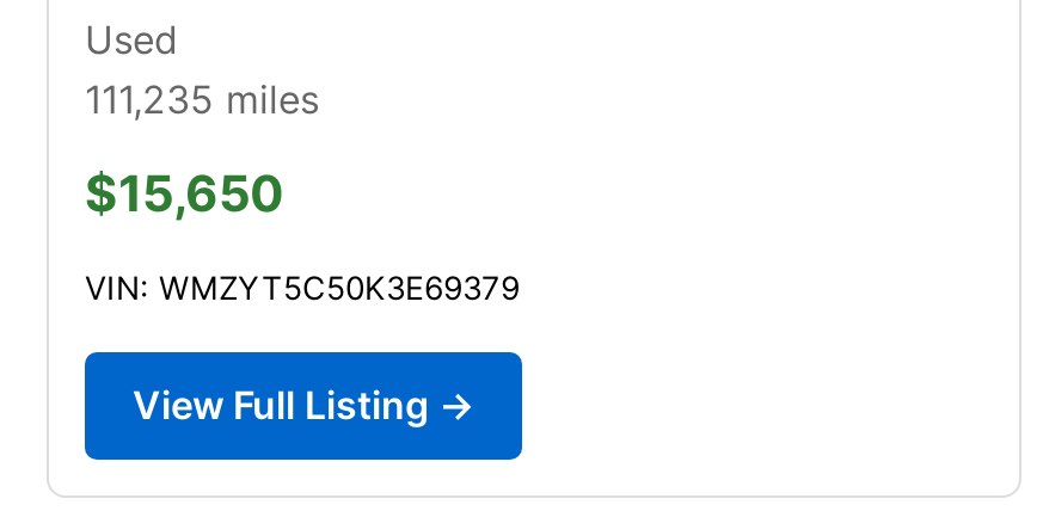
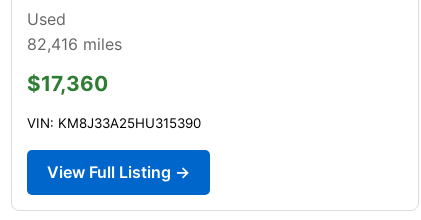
- 111,235 miles
+ 82,416 miles

- $15,650
+ $17,360

- VIN: WMZYT5C50K3E69379
+ VIN: KM8J33A25HU315390
